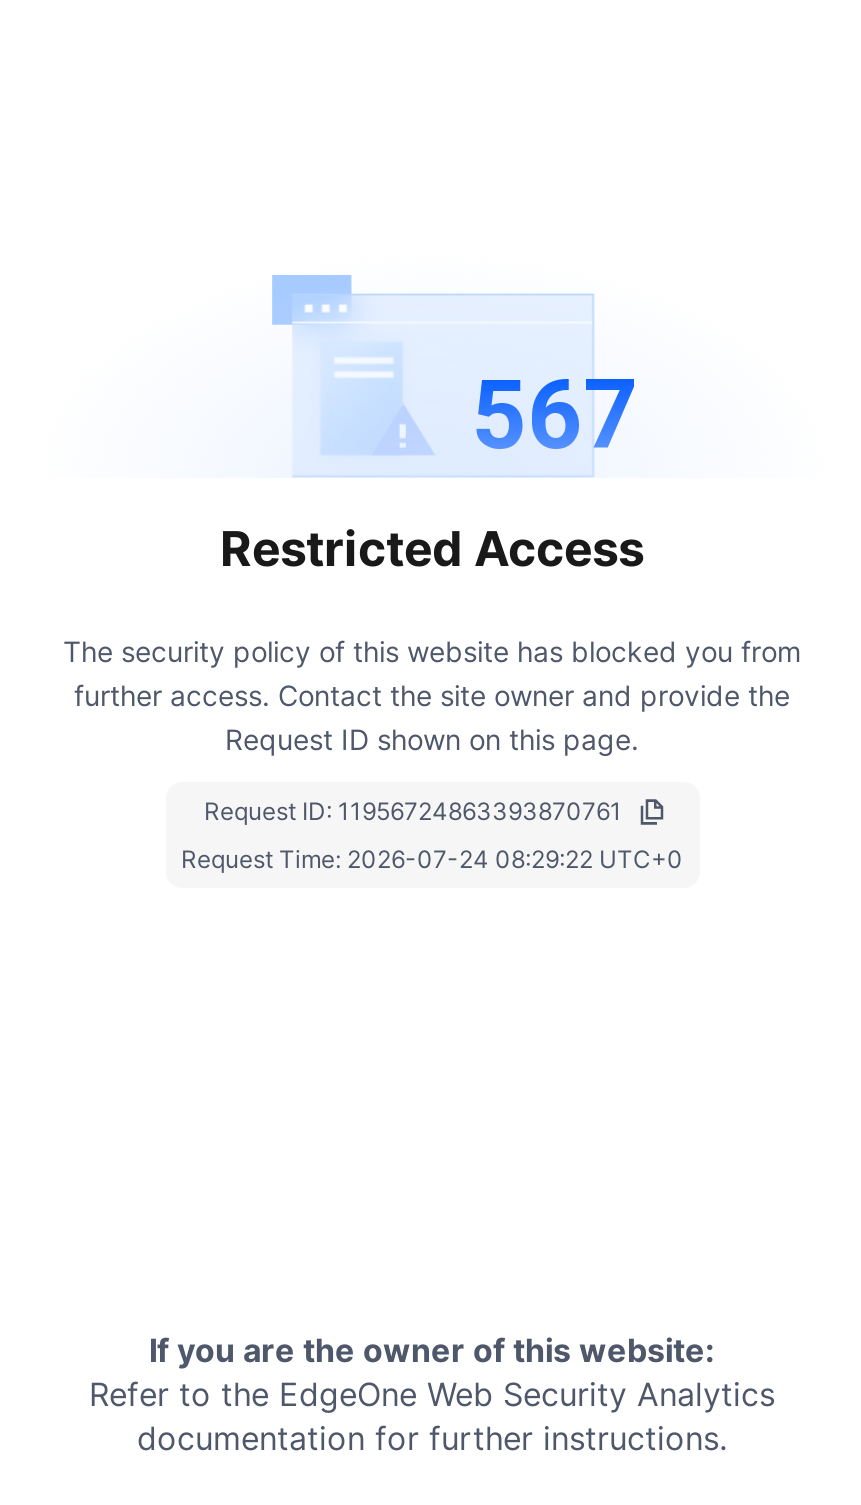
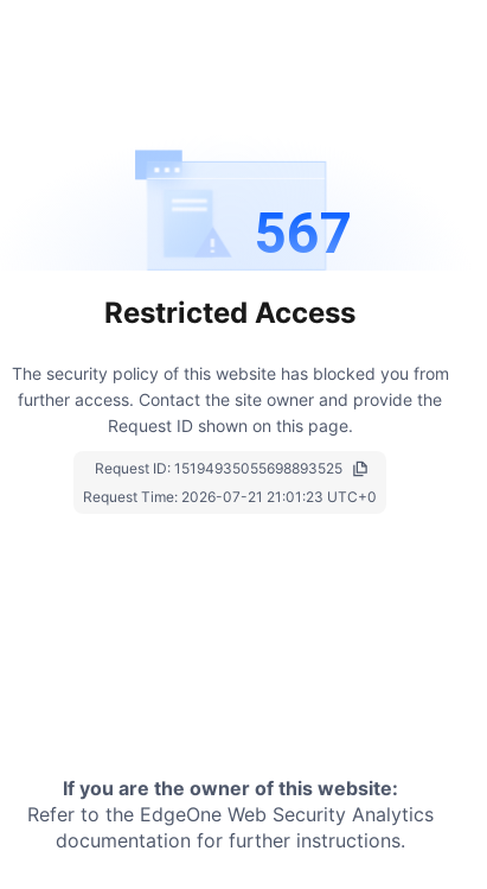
- Request ID: 11956724863393870761
+ Request ID: 15194935055698893525

- Request Time: 2026-07-24 08:29:22 UTC+0
+ Request Time: 2026-07-21 21:01:23 UTC+0
